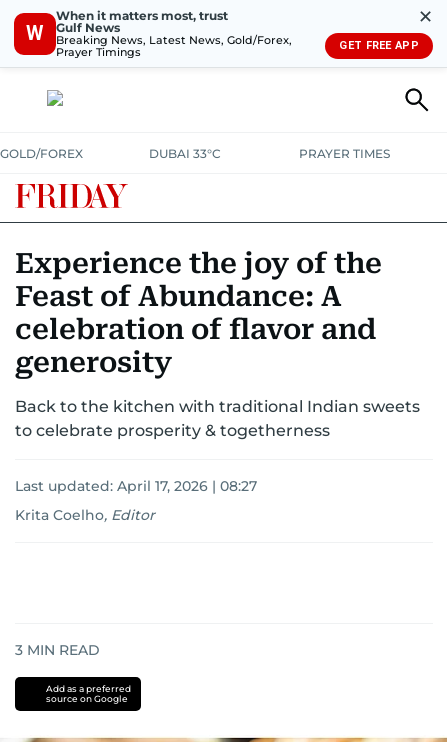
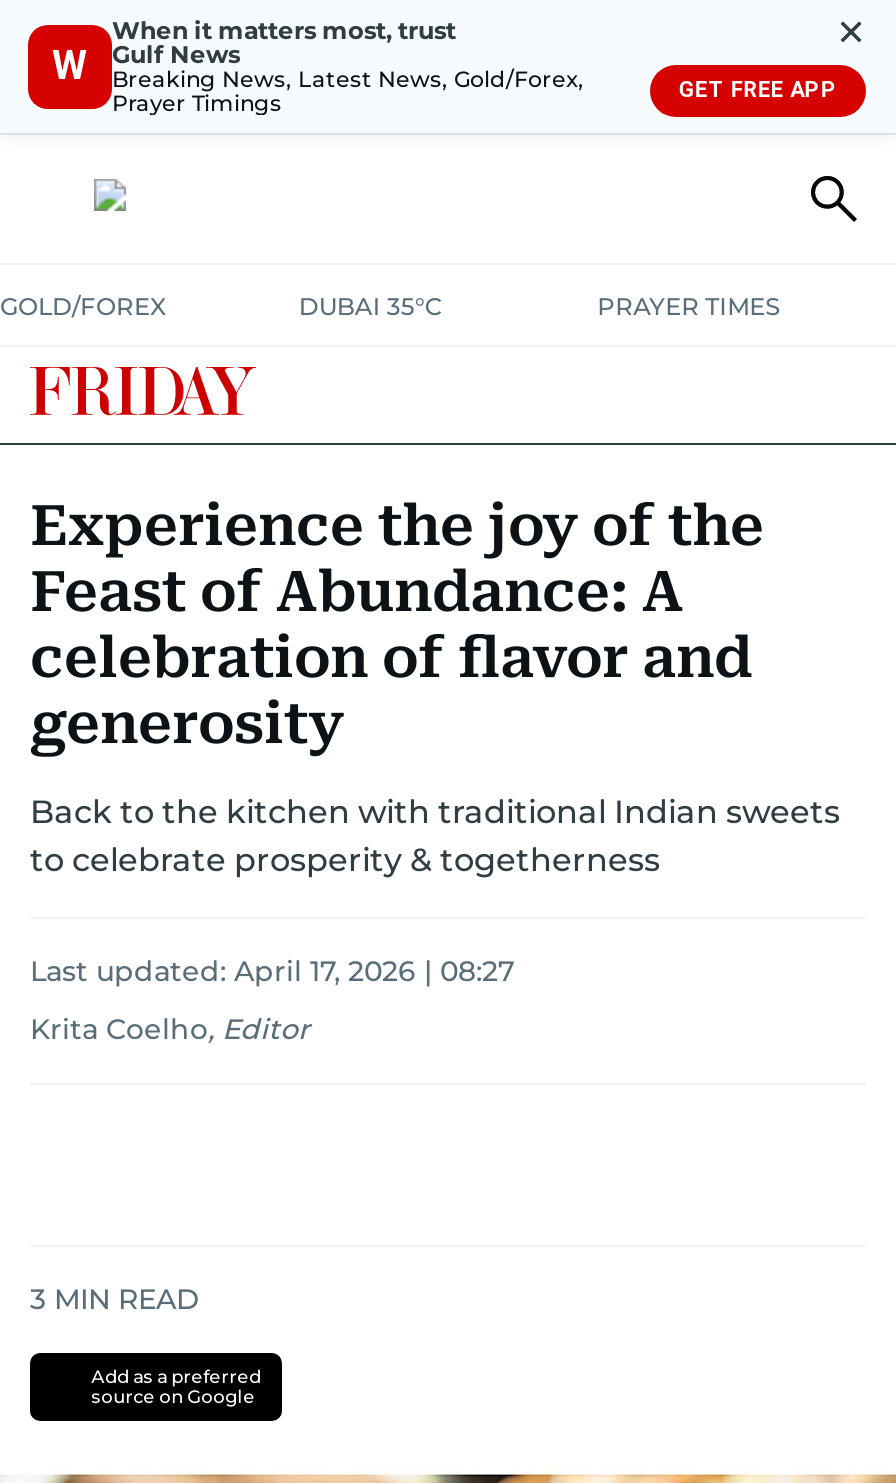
- DUBAI 33°C
+ DUBAI 35°C
